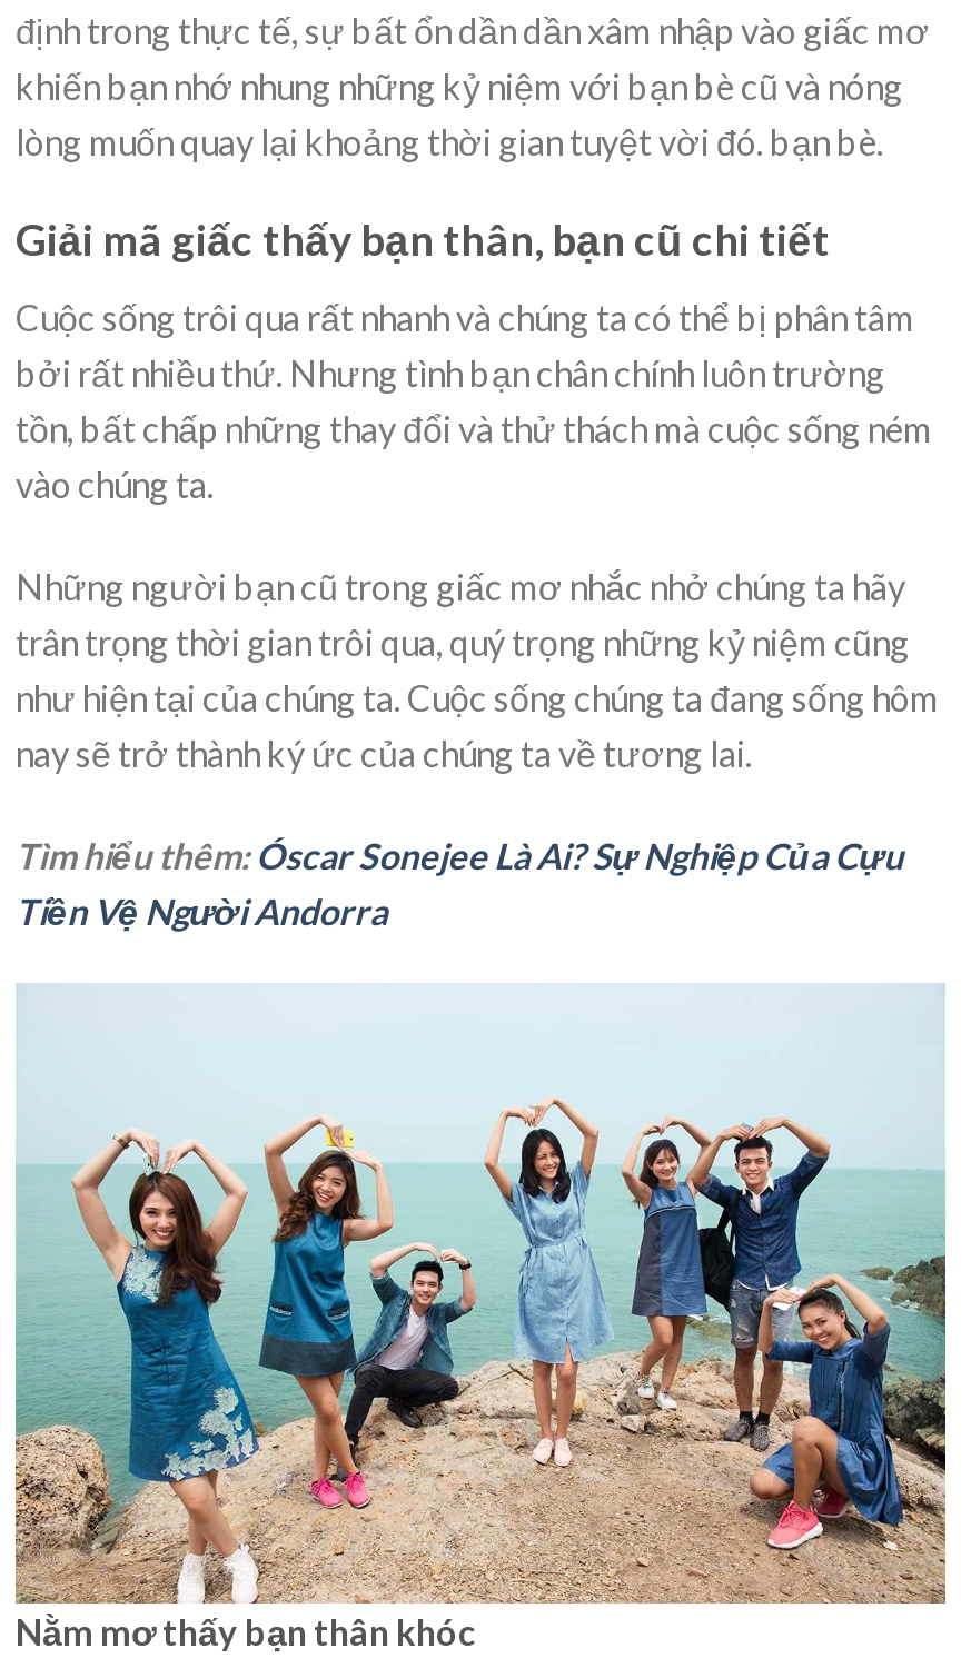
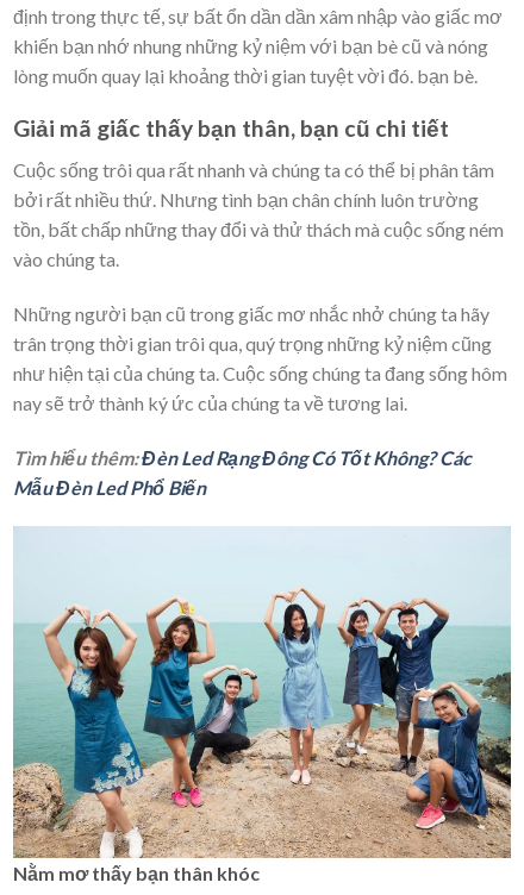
- Tìm hiểu thêm: Óscar Sonejee Là Ai? Sự Nghiệp Của Cựu
- Tiền Vệ Người Andorra
+ Tìm hiểu thêm: Đèn Led Rạng Đông Có Tốt Không? Các
+ Mẫu Đèn Led Phổ Biến
